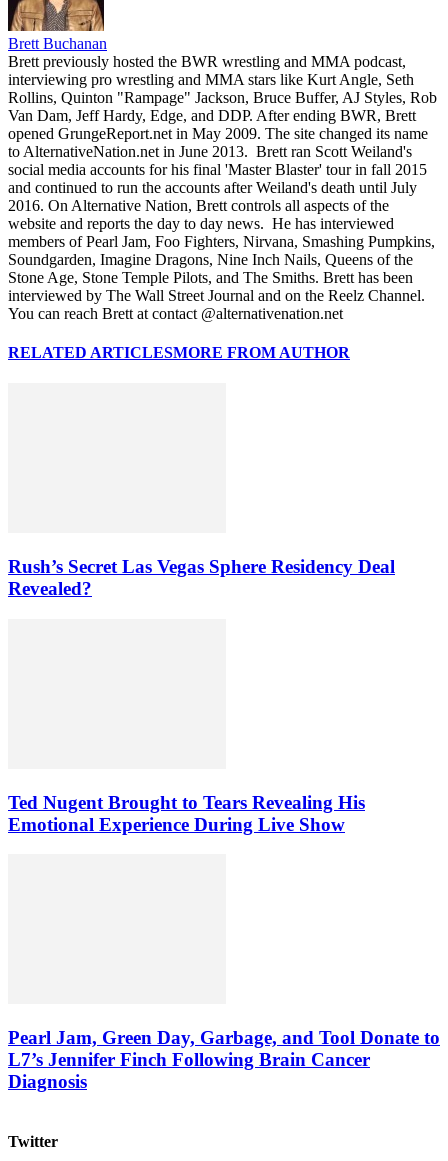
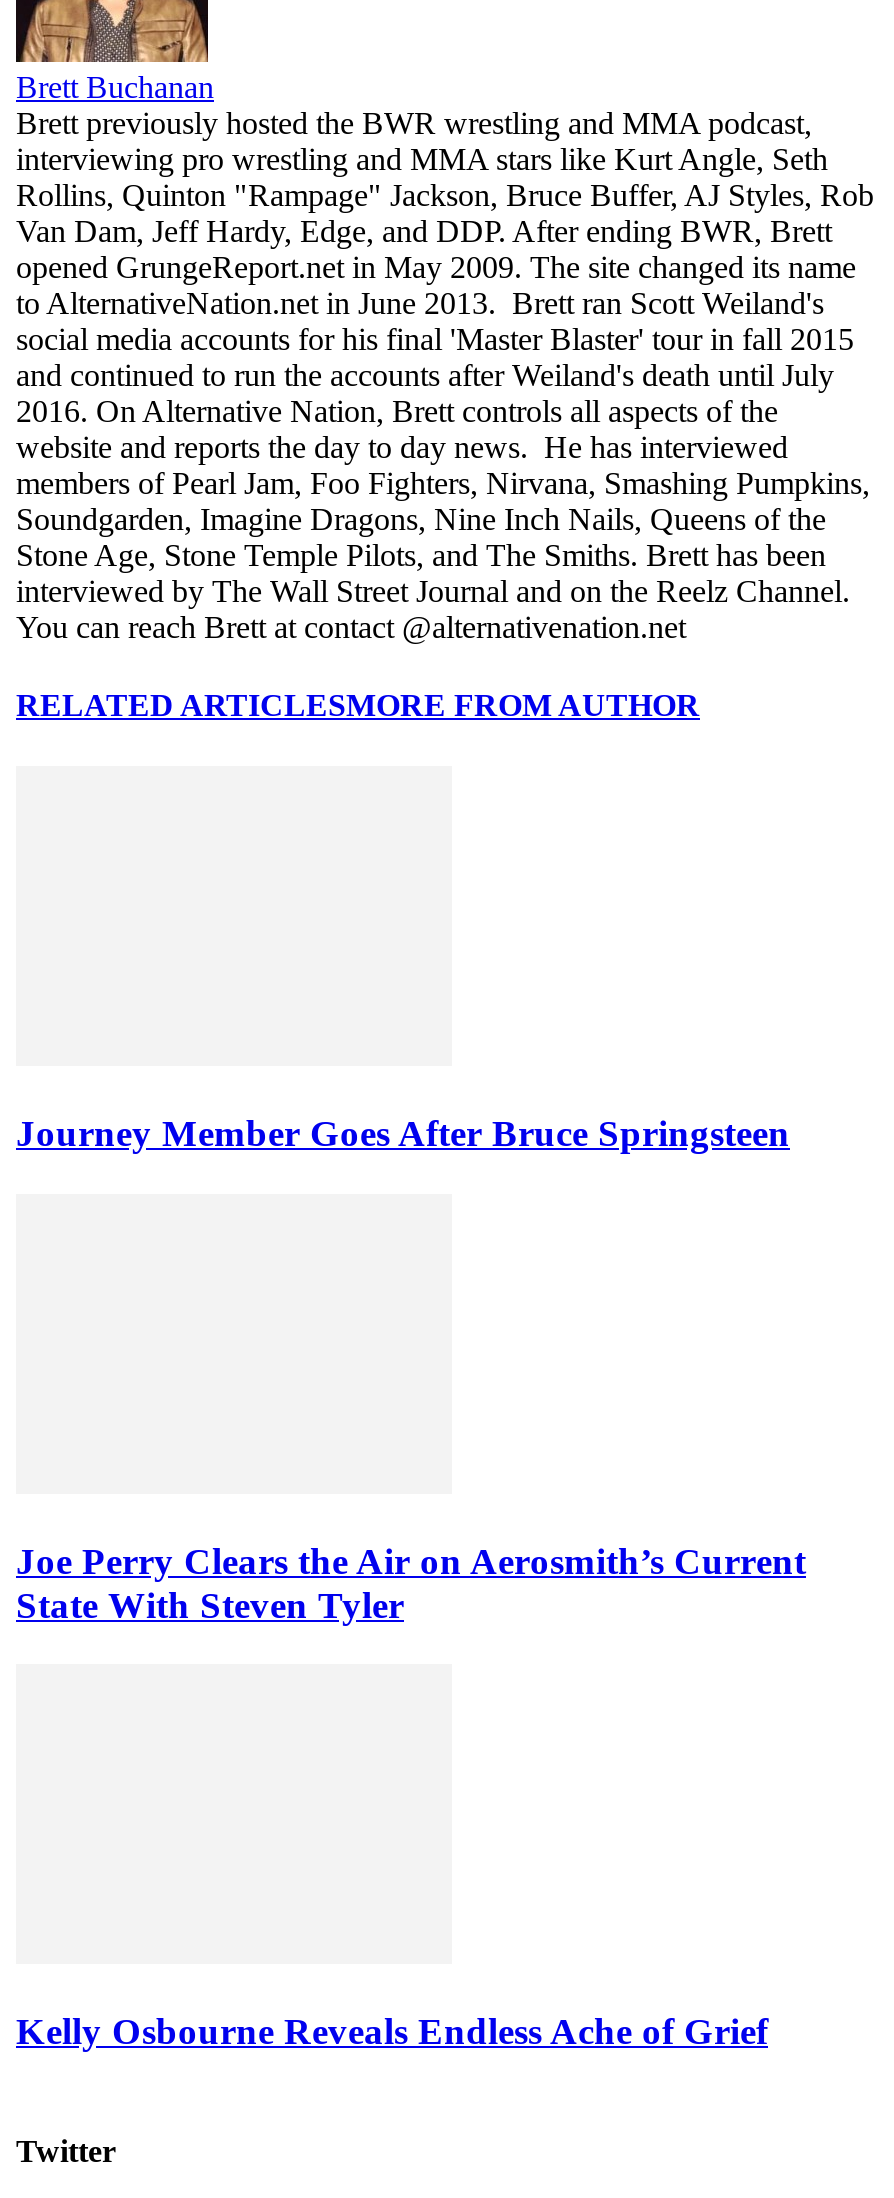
- Rush’s Secret Las Vegas Sphere Residency Deal
- Revealed?
+ Journey Member Goes After Bruce Springsteen

- Ted Nugent Brought to Tears Revealing His
- Emotional Experience During Live Show
+ Joe Perry Clears the Air on Aerosmith’s Current
+ State With Steven Tyler

- Pearl Jam, Green Day, Garbage, and Tool Donate to
- L7’s Jennifer Finch Following Brain Cancer
- Diagnosis
+ Kelly Osbourne Reveals Endless Ache of Grief
